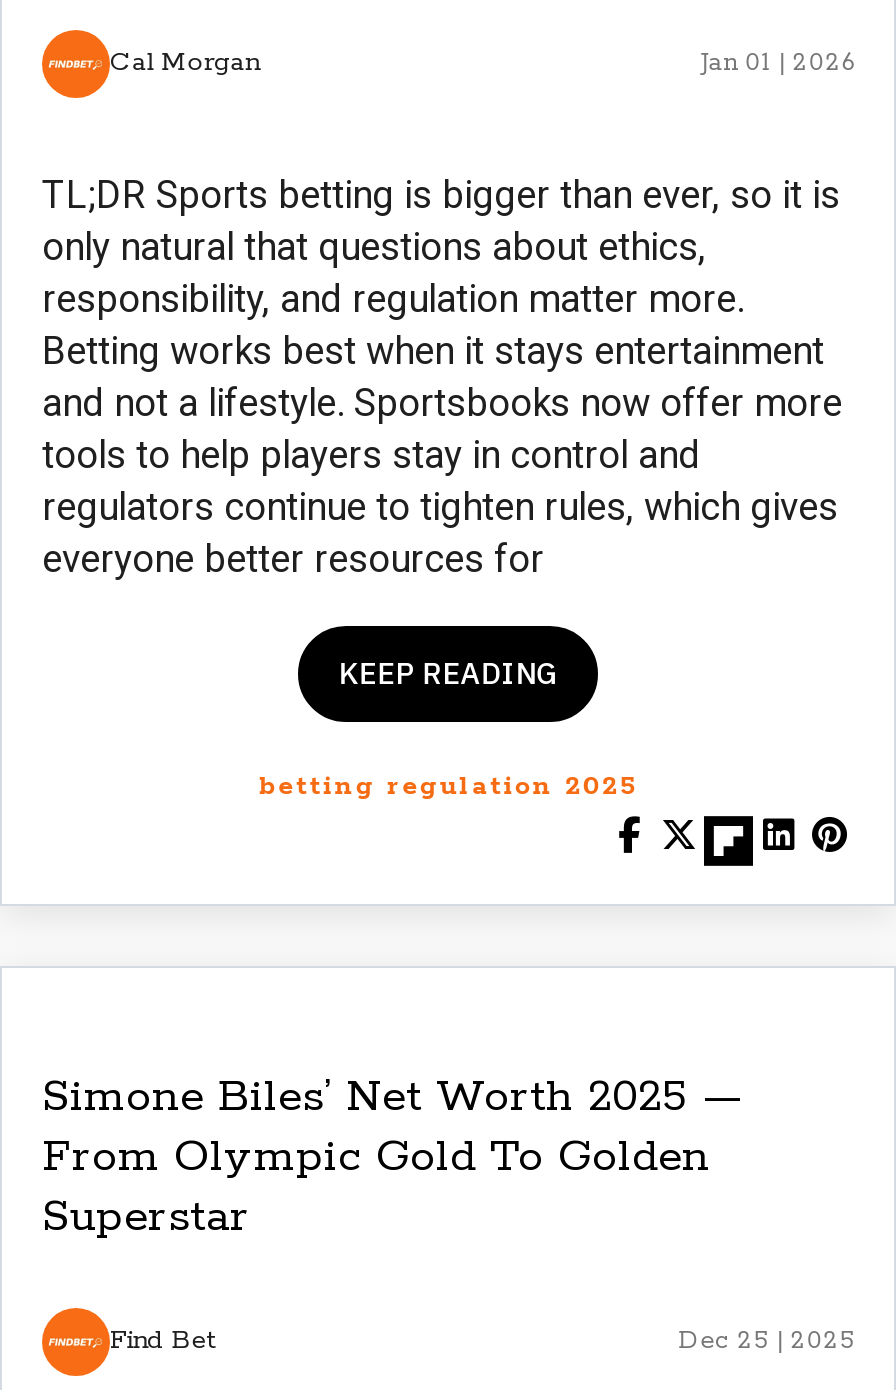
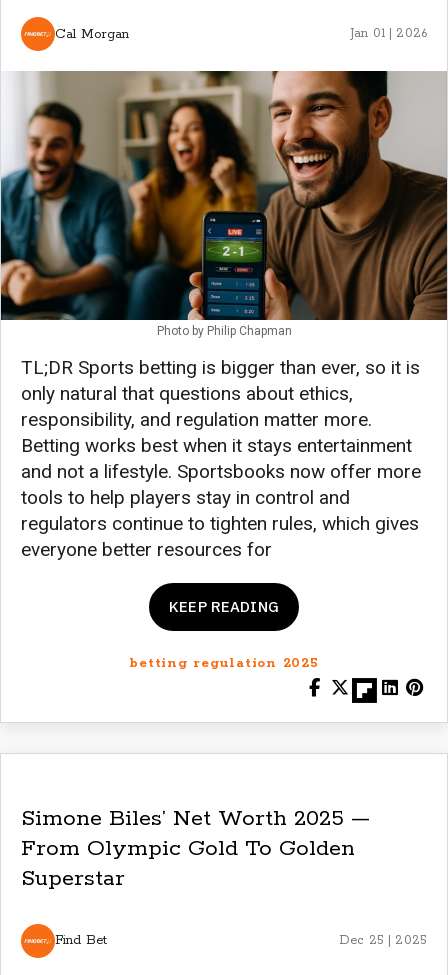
+ [image]
+ Photo by Philip Chapman
